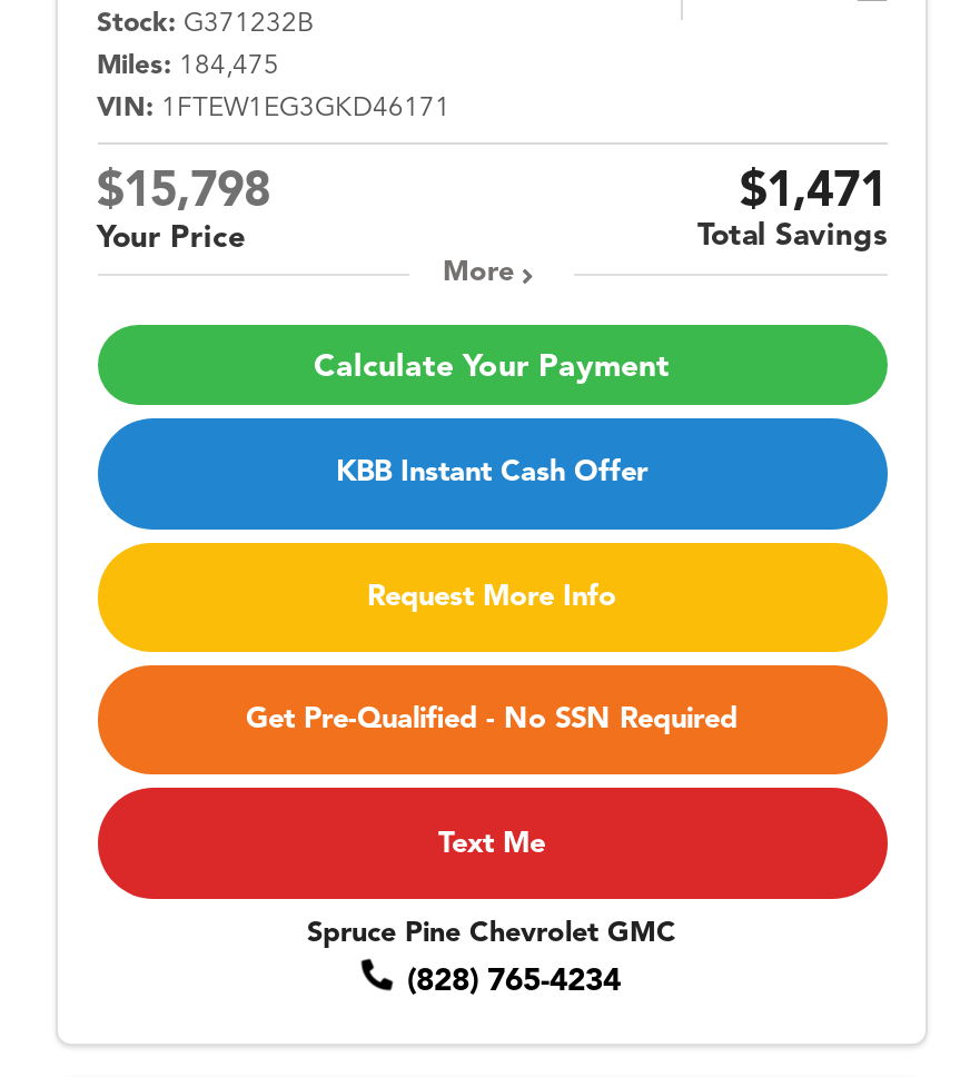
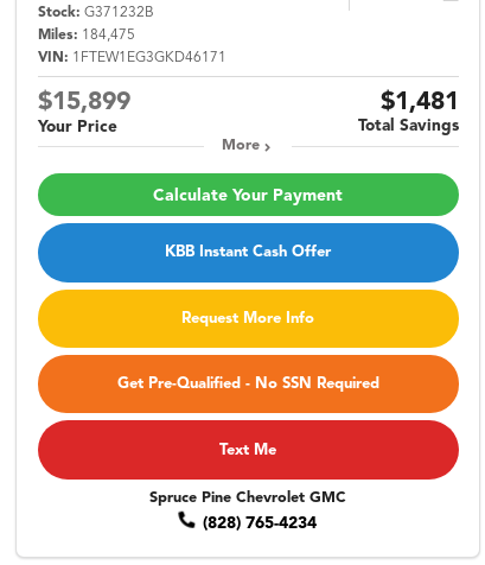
- $15,798
+ $15,899

- $1,471
+ $1,481
